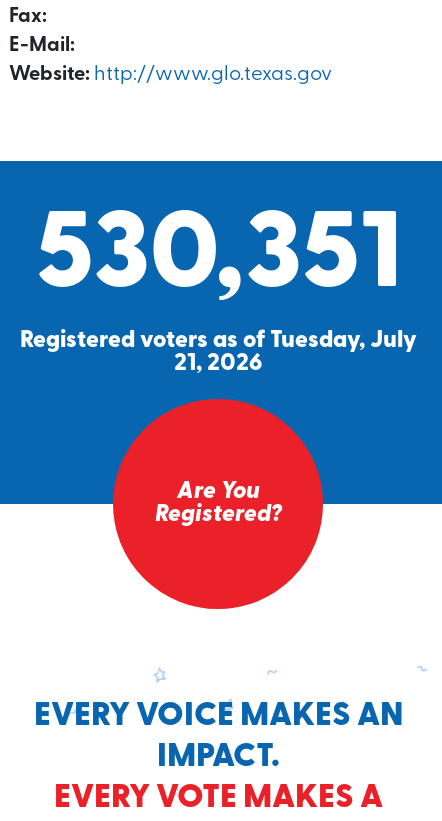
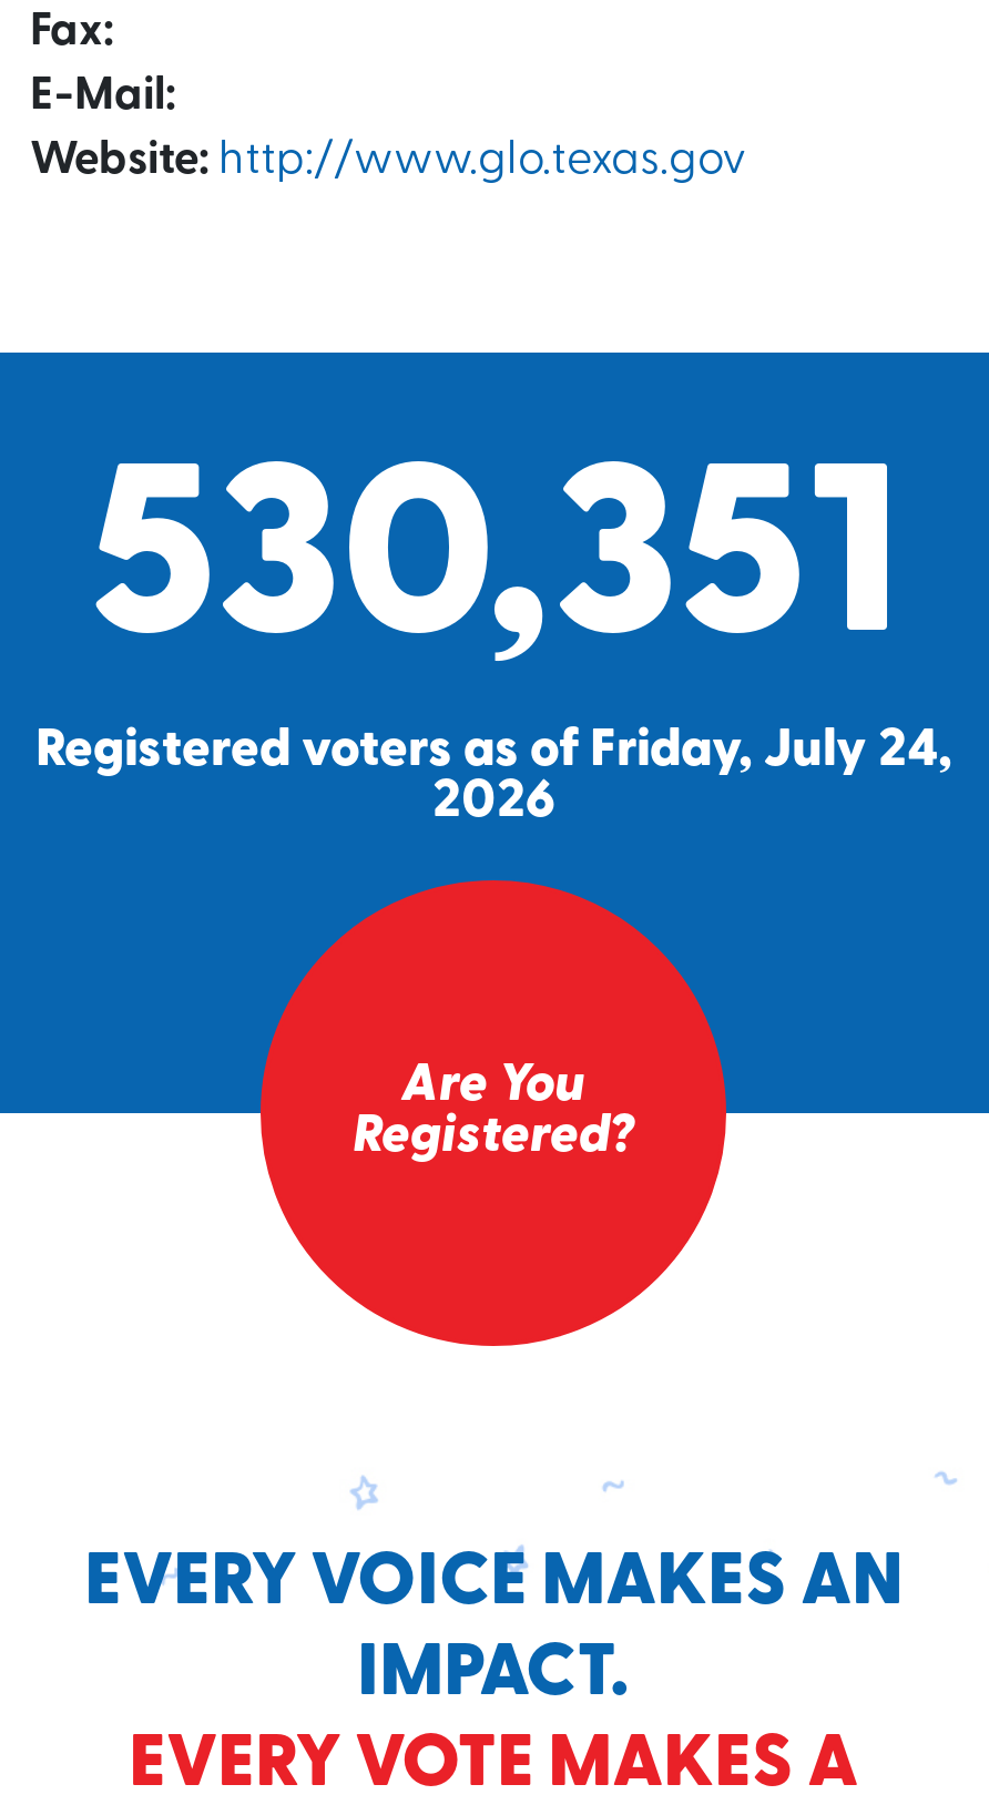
- Registered voters as of Tuesday, July
- 21, 2026
+ Registered voters as of Friday, July 24,
+ 2026
